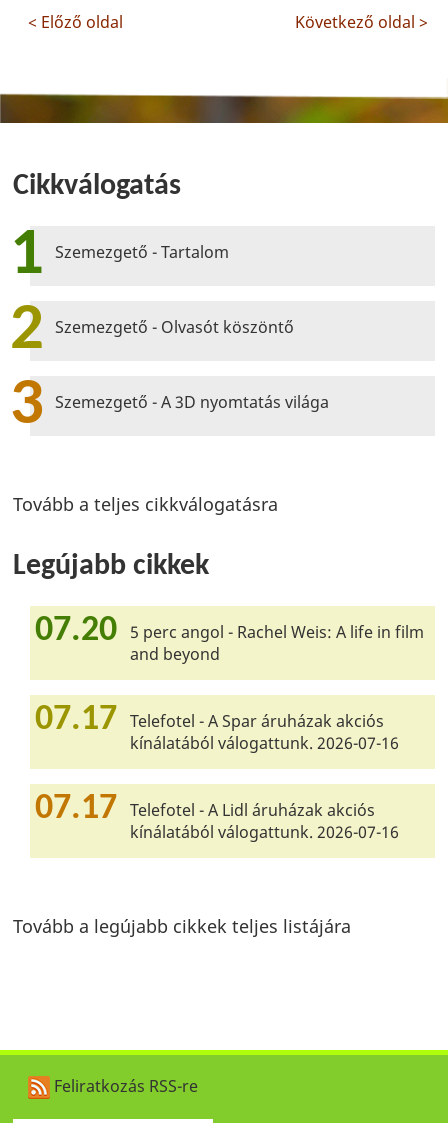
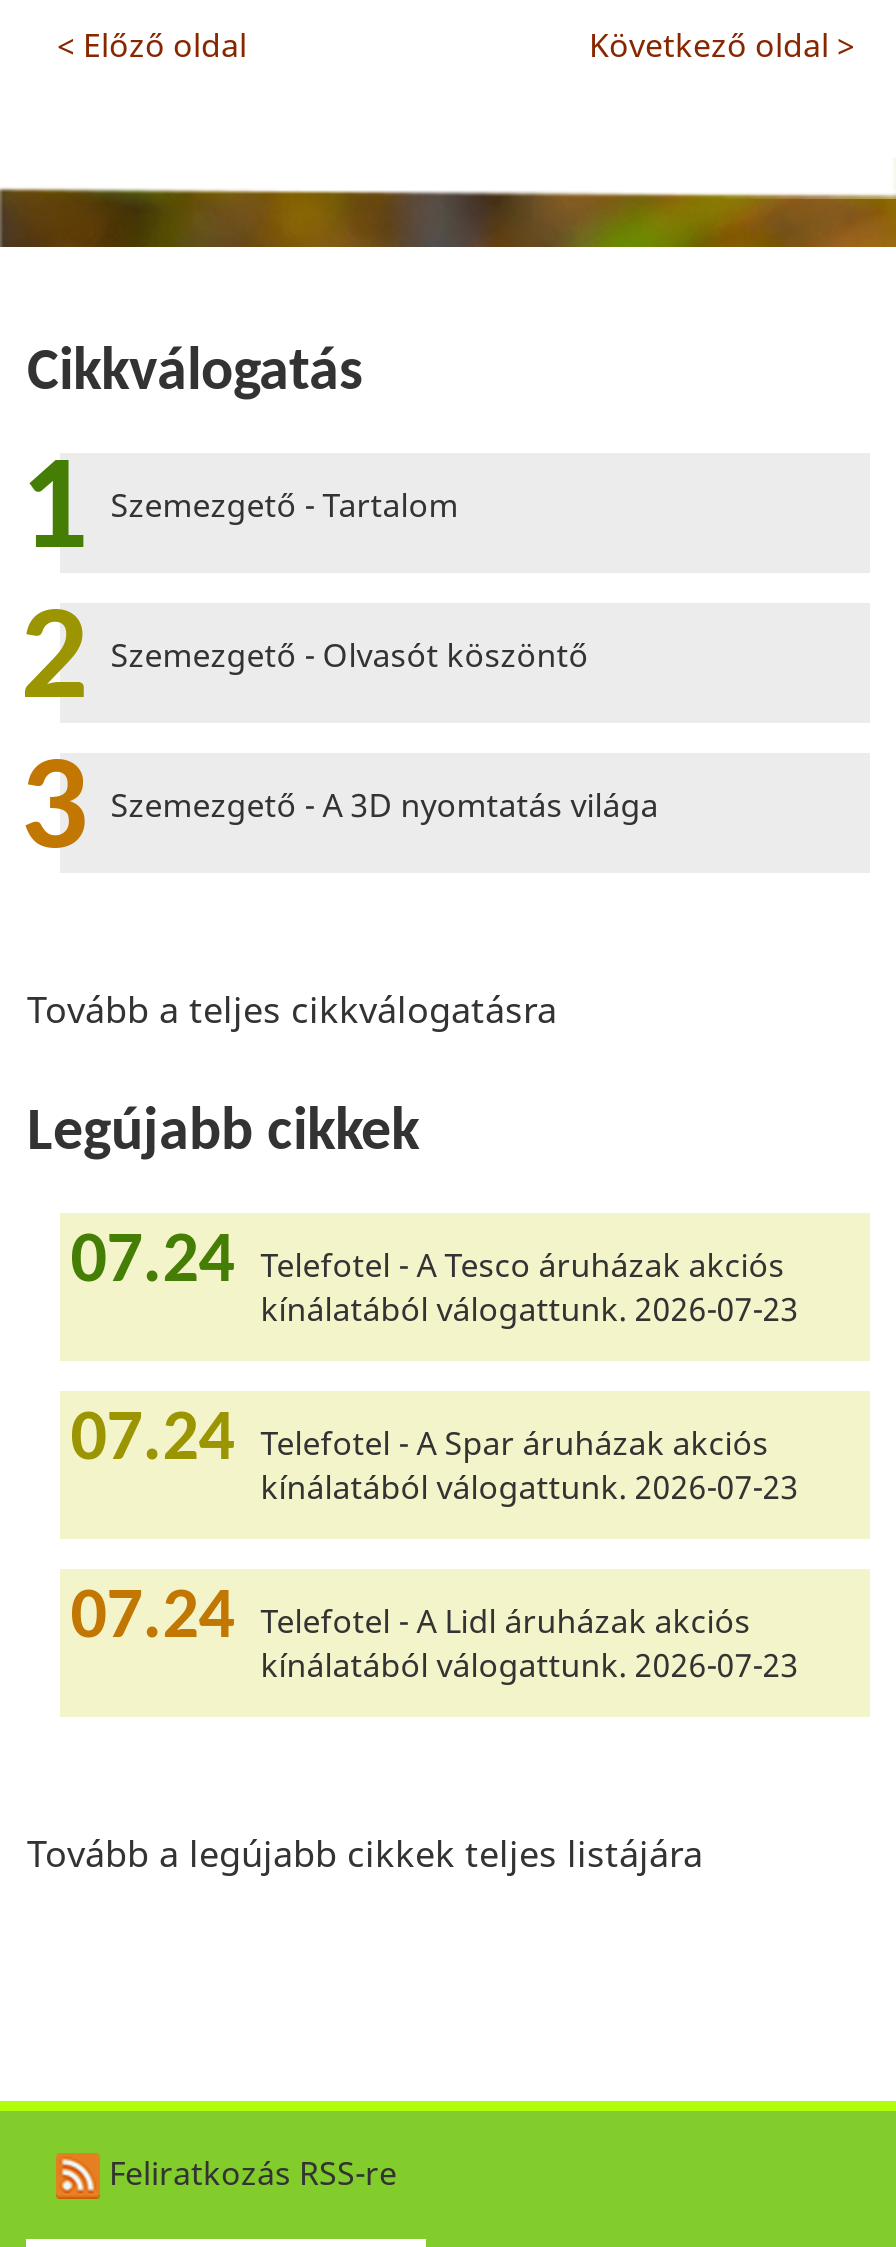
- 07.20 5 perc angol - Rachel Weis: A life in film
- and beyond
+ 07.24 Telefotel - A Tesco áruházak akciós
+ kínálatából válogattunk. 2026-07-23

- 07.17 Telefotel - A Spar áruházak akciós
- kínálatából válogattunk. 2026-07-16
+ 07.24 Telefotel - A Spar áruházak akciós
+ kínálatából válogattunk. 2026-07-23

- 07.17 Telefotel - A Lidl áruházak akciós
- kínálatából válogattunk. 2026-07-16
+ 07.24 Telefotel - A Lidl áruházak akciós
+ kínálatából válogattunk. 2026-07-23
